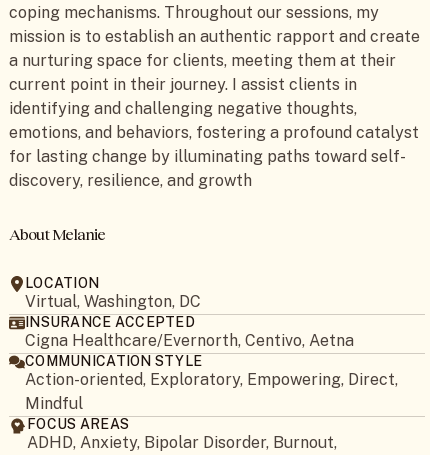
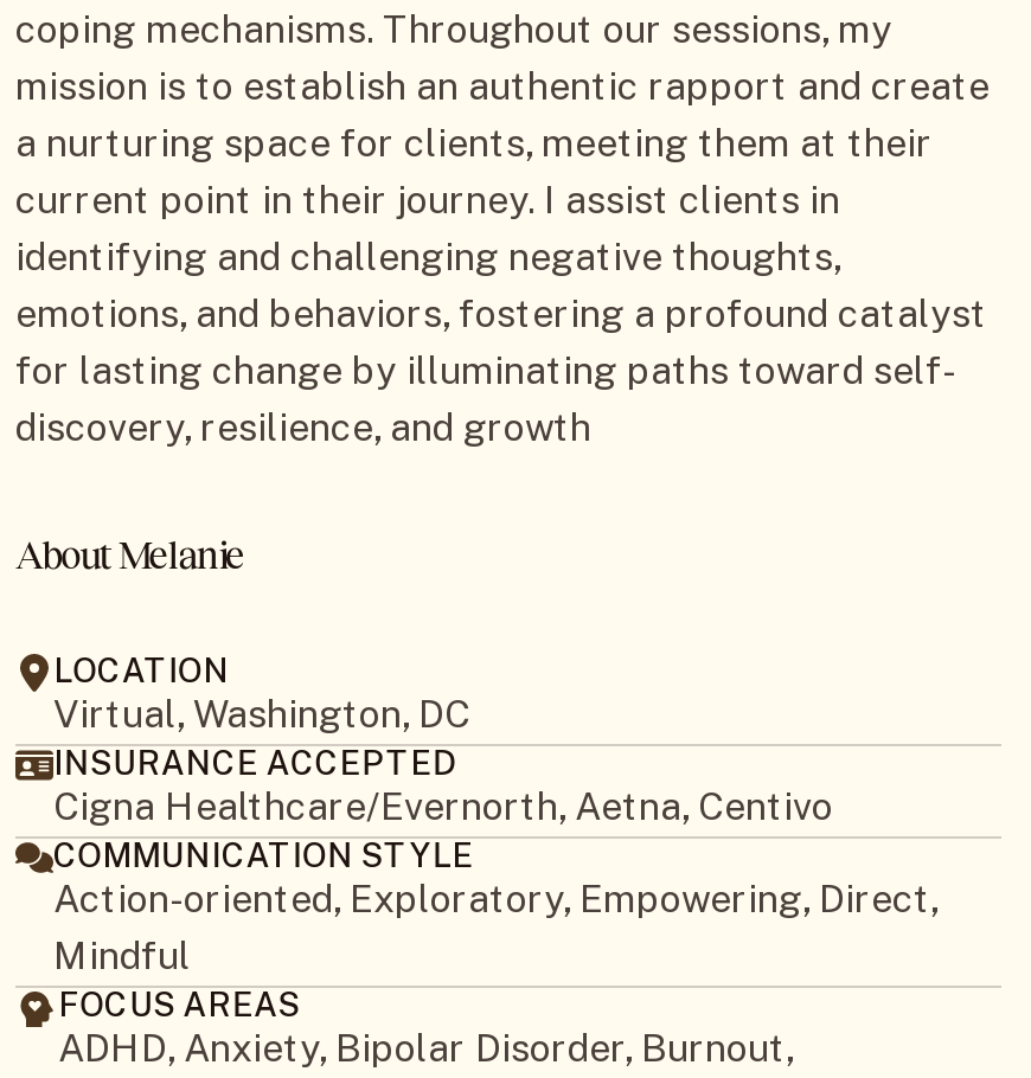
- Cigna Healthcare/Evernorth, Centivo, Aetna
+ Cigna Healthcare/Evernorth, Aetna, Centivo
